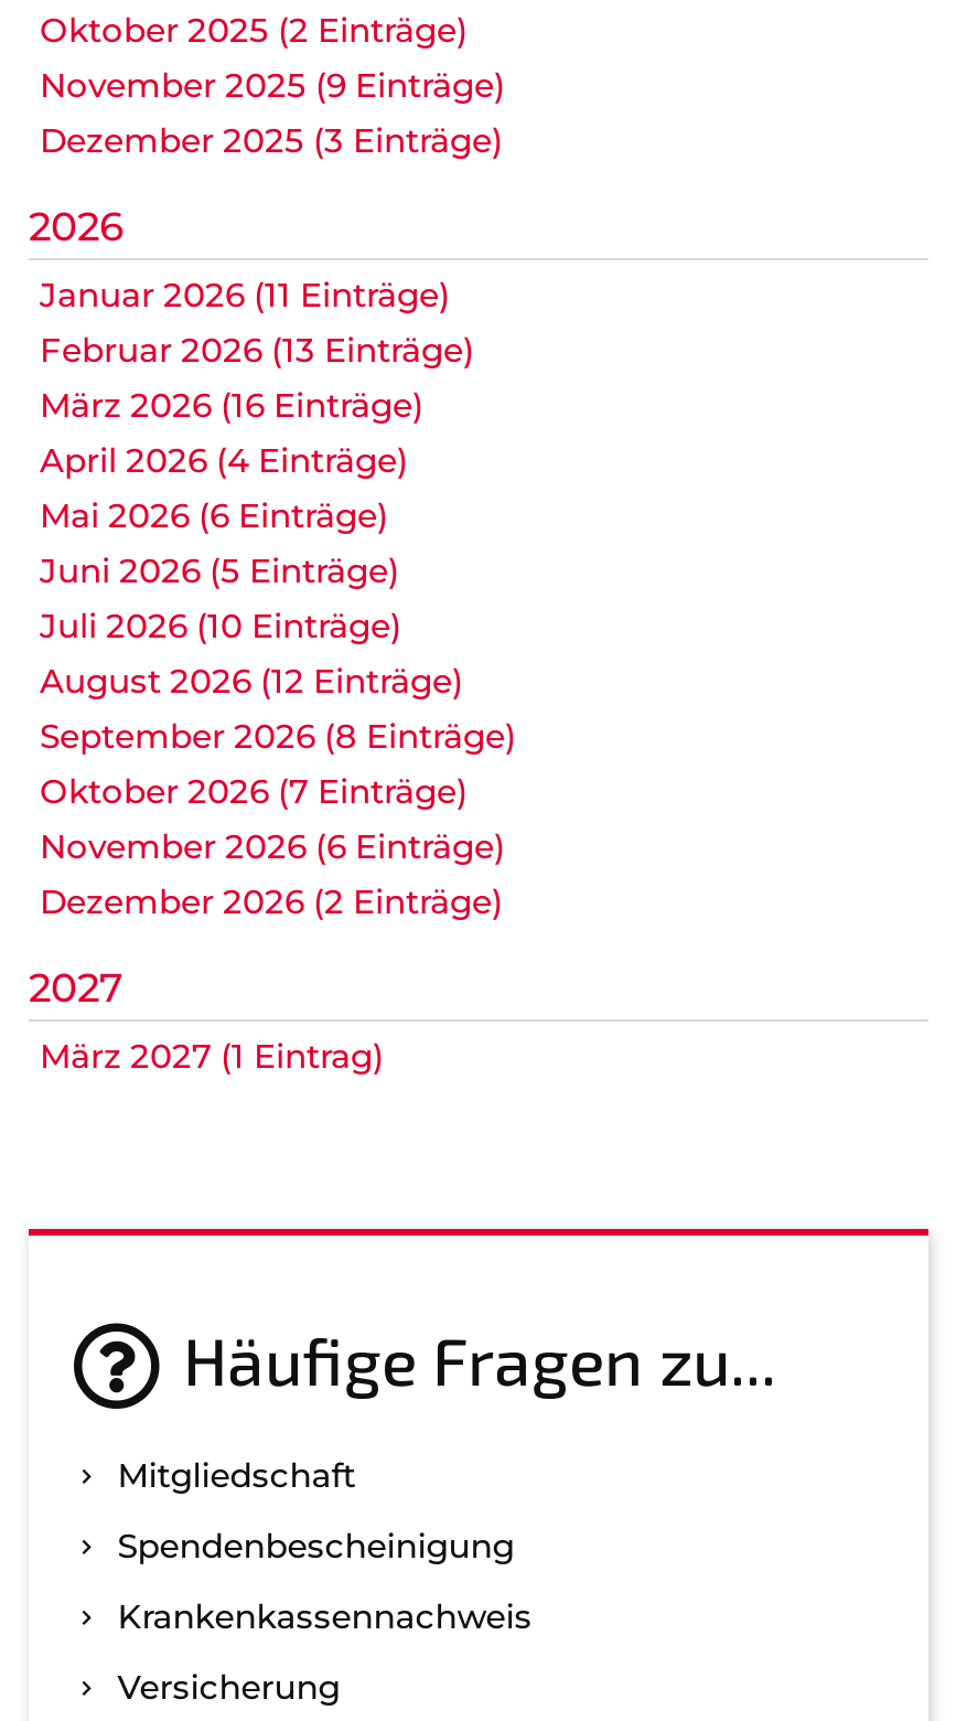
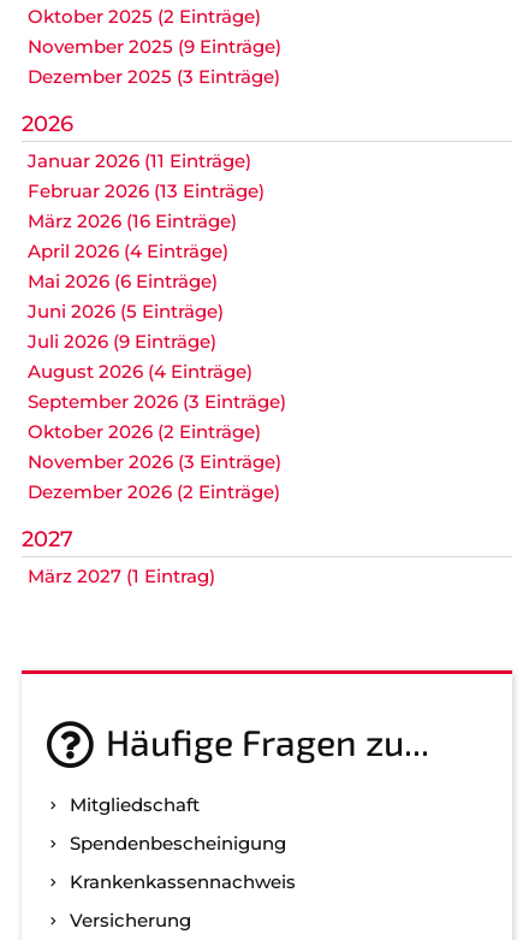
- Juli 2026 (10 Einträge)
+ Juli 2026 (9 Einträge)

- August 2026 (12 Einträge)
+ August 2026 (4 Einträge)

- September 2026 (8 Einträge)
+ September 2026 (3 Einträge)

- Oktober 2026 (7 Einträge)
+ Oktober 2026 (2 Einträge)

- November 2026 (6 Einträge)
+ November 2026 (3 Einträge)
